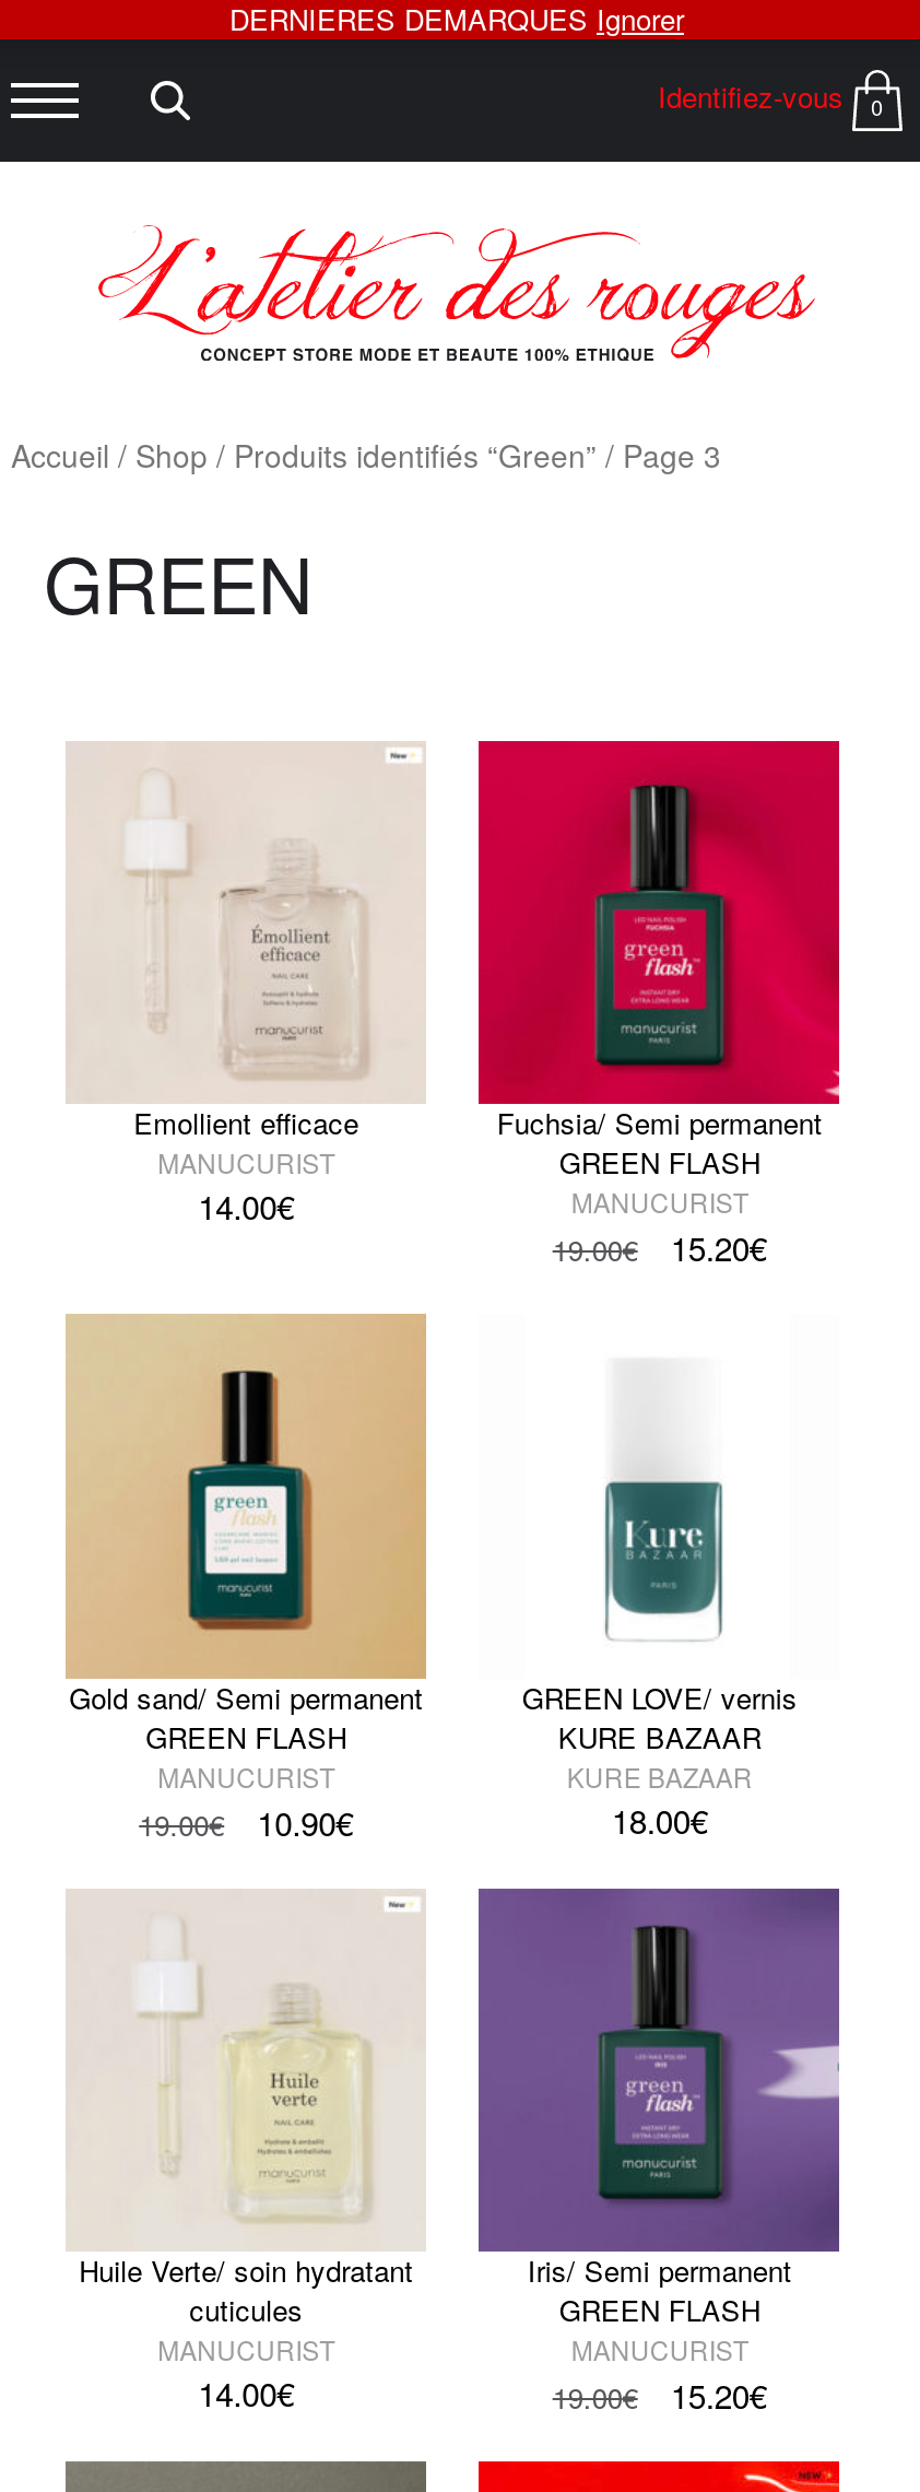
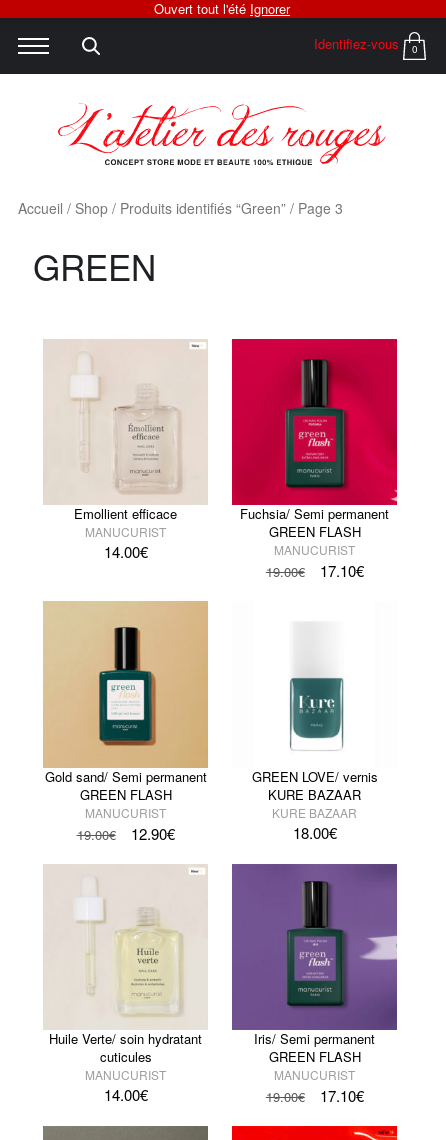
- DERNIERES DEMARQUES Ignorer
+ Ouvert tout l'été Ignorer

- 15.20€
+ 17.10€

- 10.90€
+ 12.90€

- 15.20€
+ 17.10€
